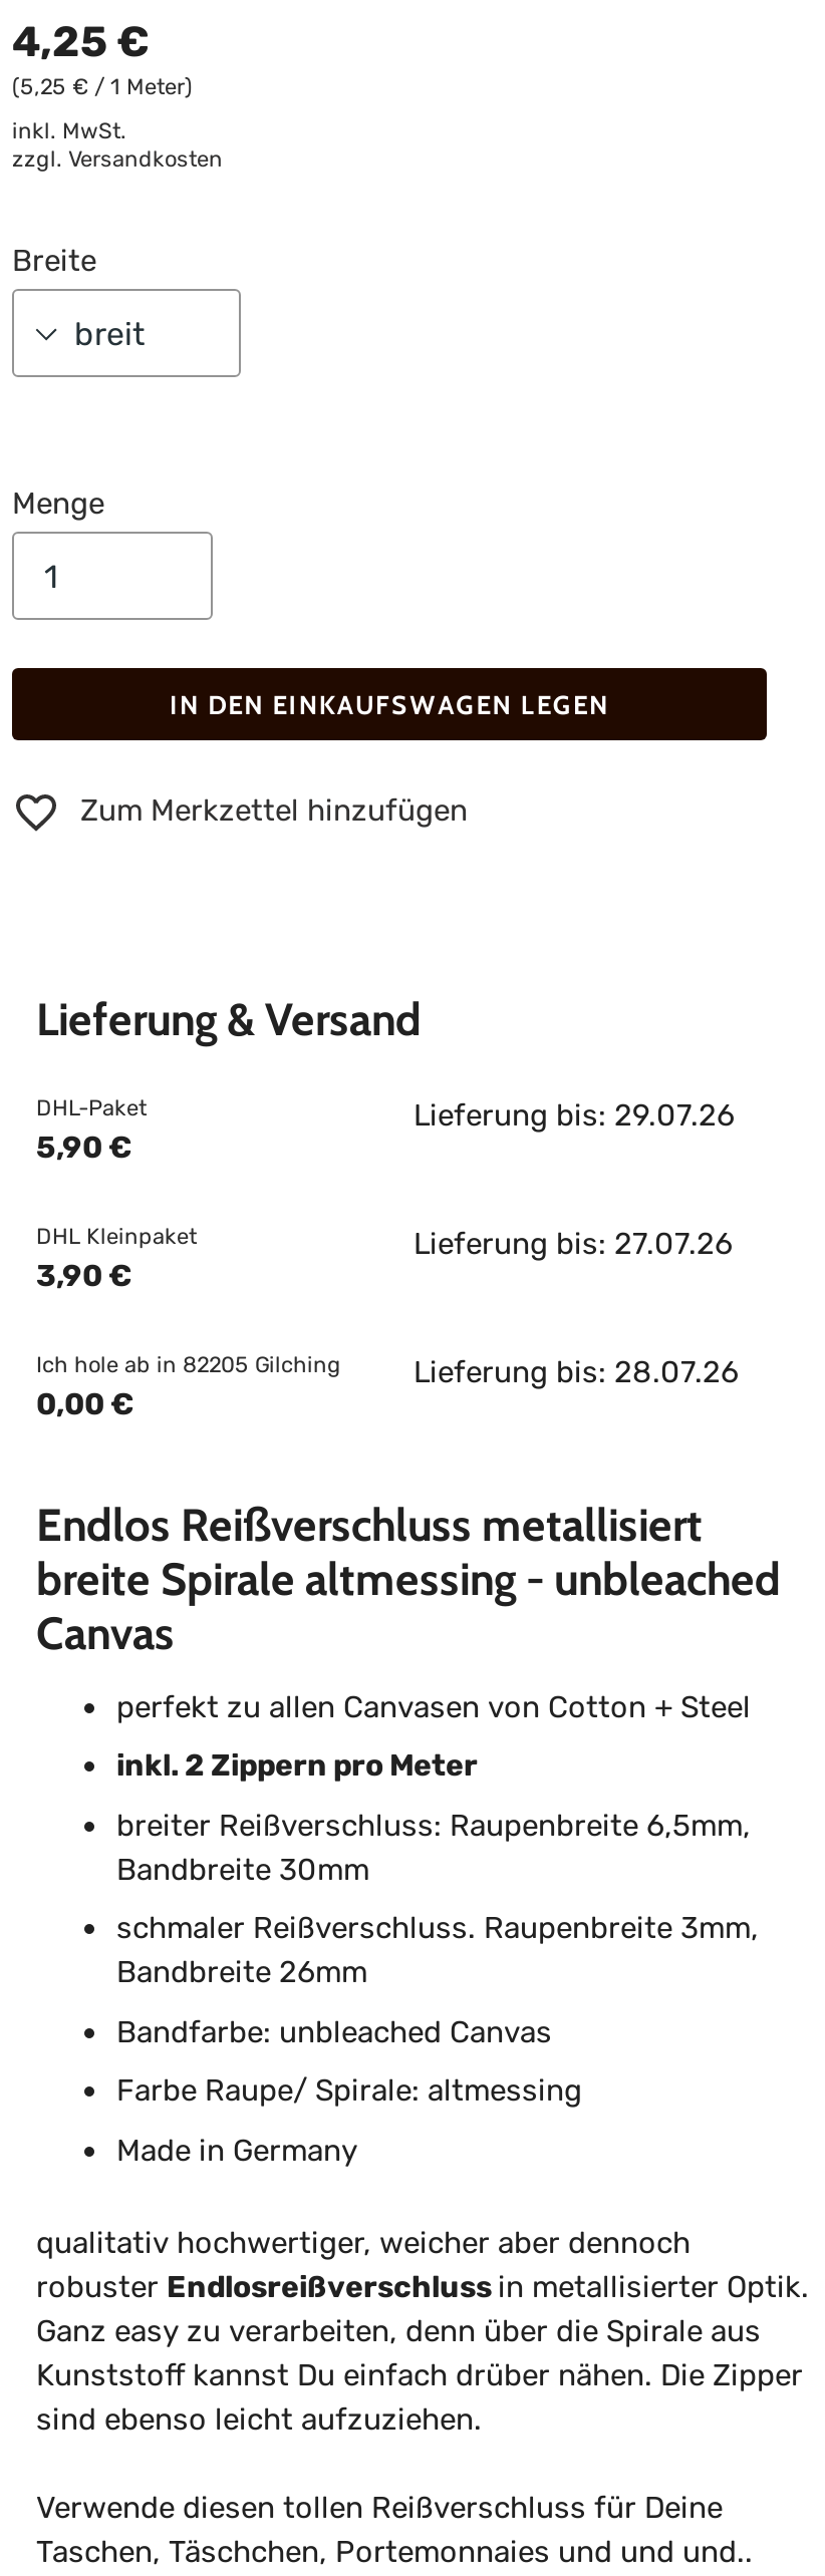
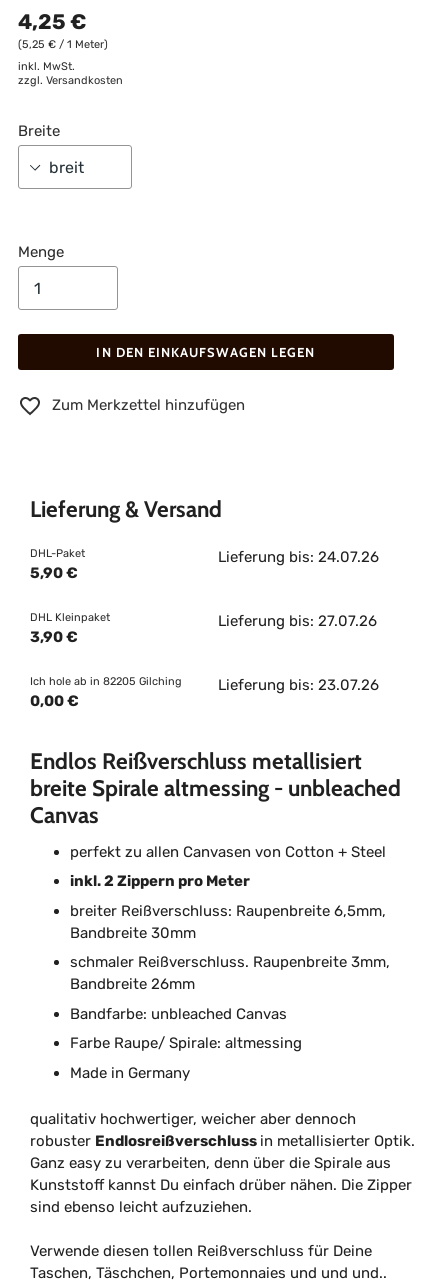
- Lieferung bis: 29.07.26
+ Lieferung bis: 24.07.26

- Lieferung bis: 28.07.26
+ Lieferung bis: 23.07.26
